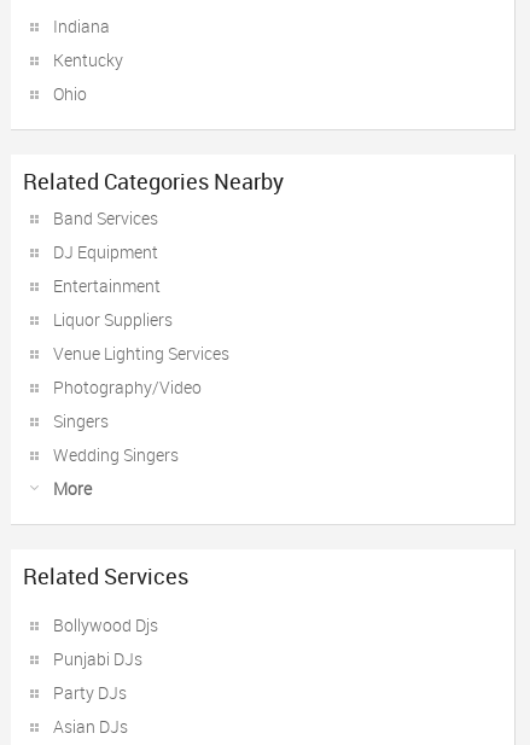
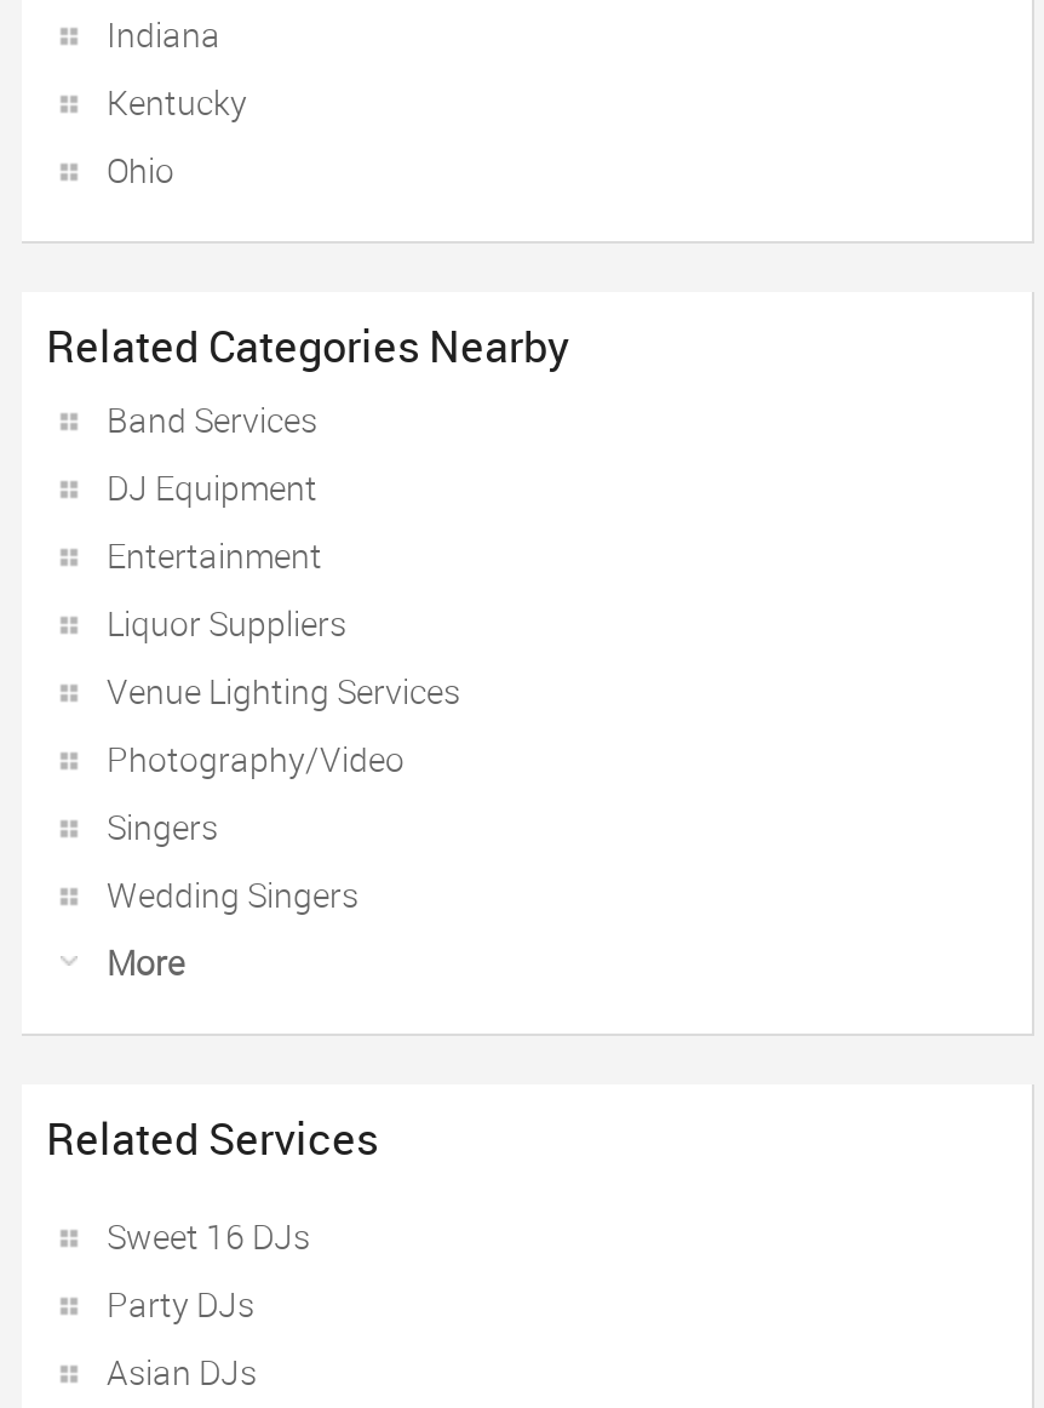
- Bollywood Djs
- Punjabi DJs
+ Sweet 16 DJs
